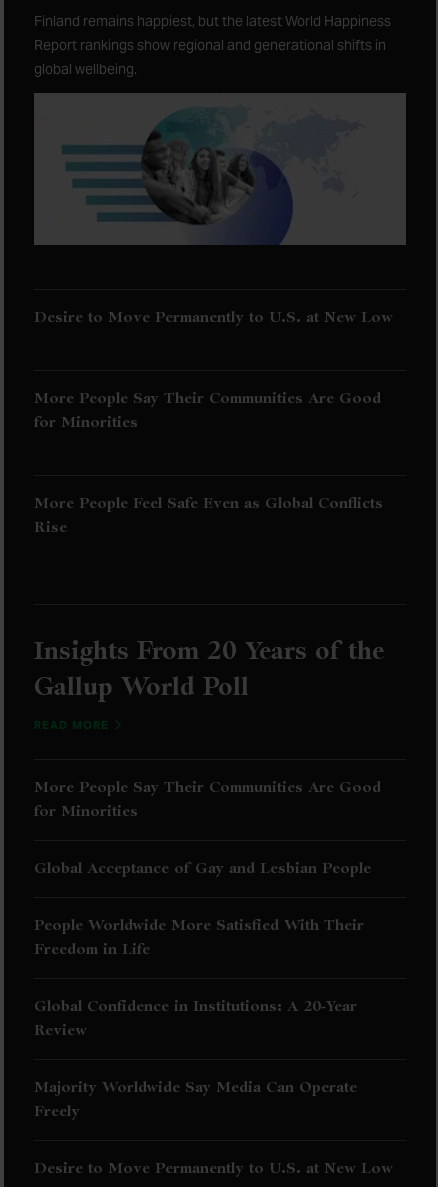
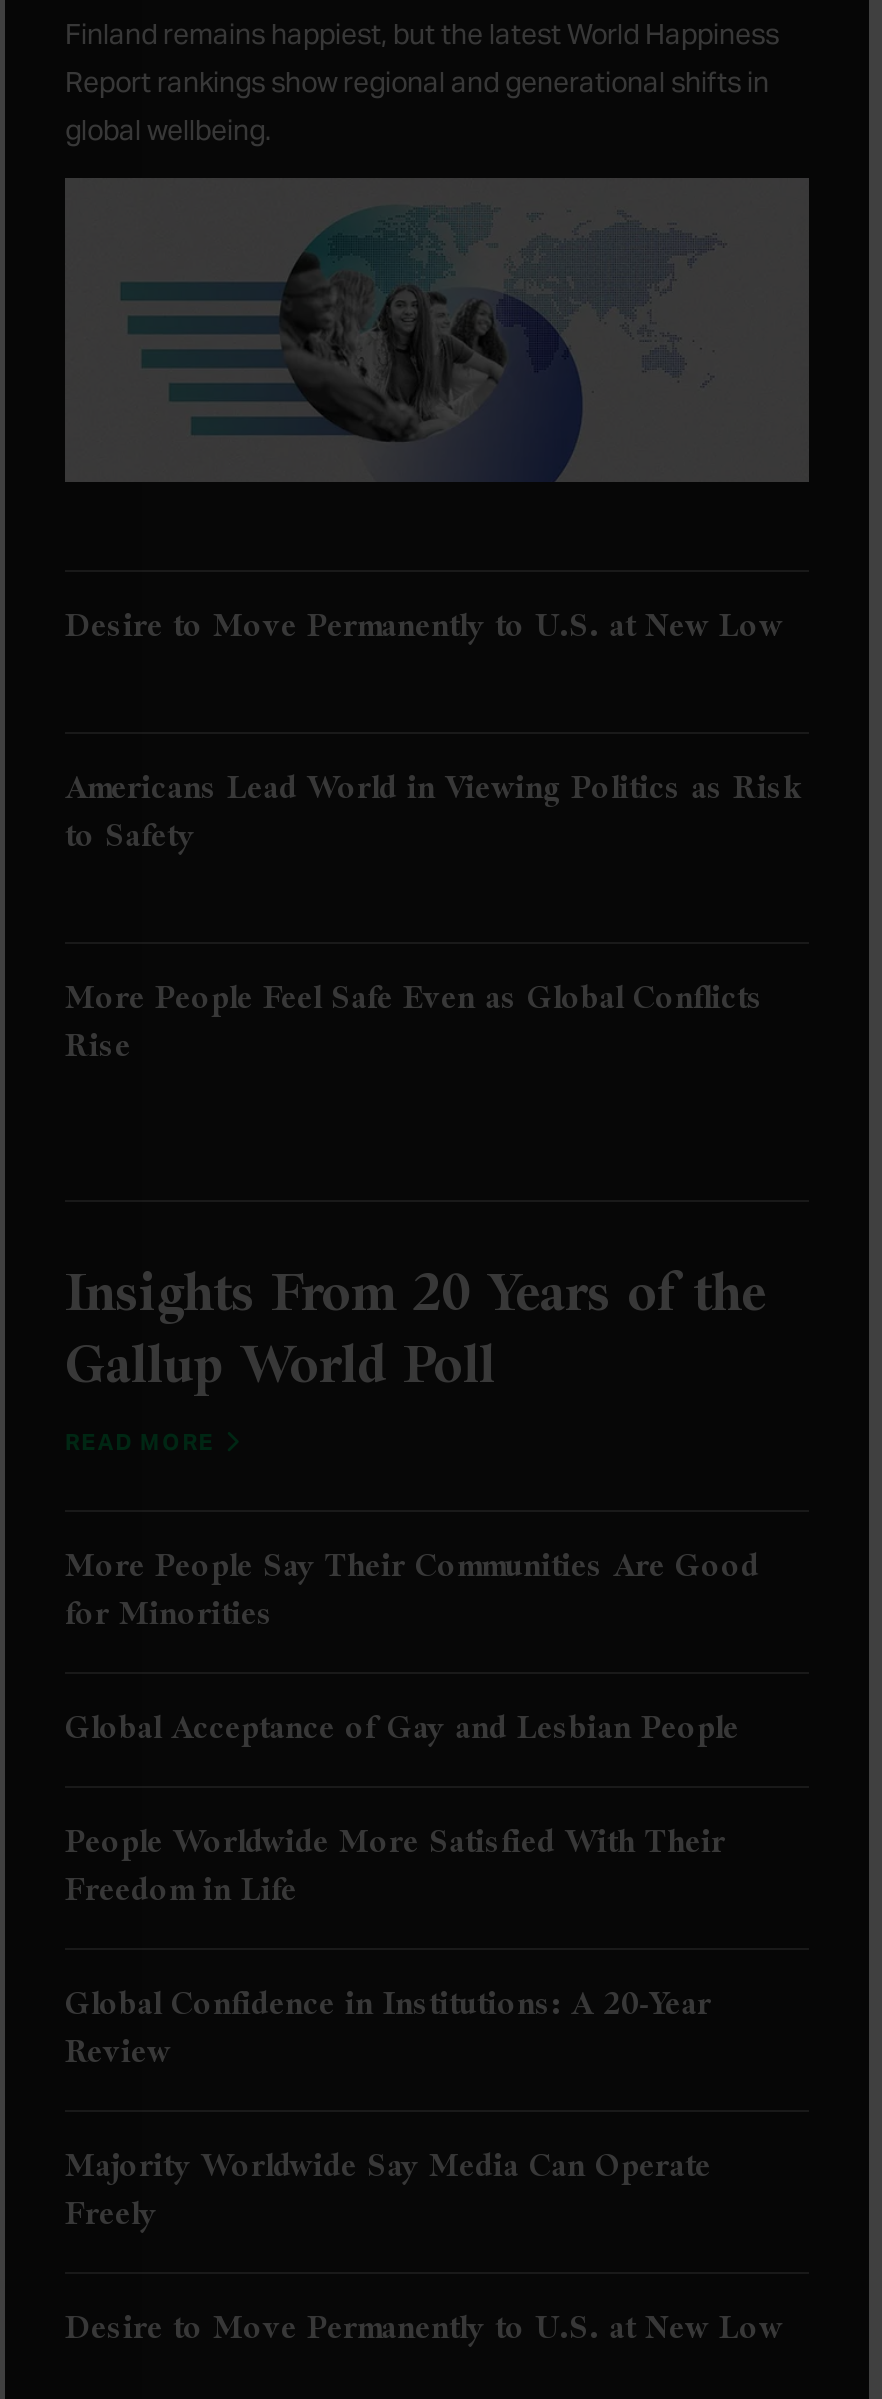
- More People Say Their Communities Are Good
+ Americans Lead World in Viewing Politics as Risk

- for Minorities
+ to Safety
